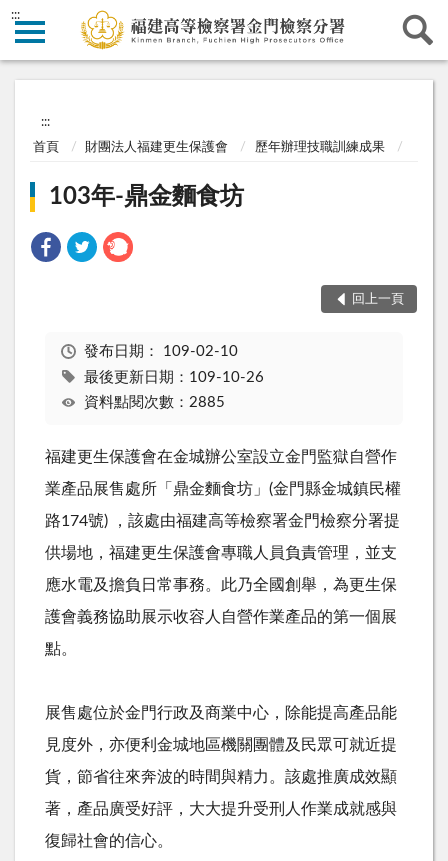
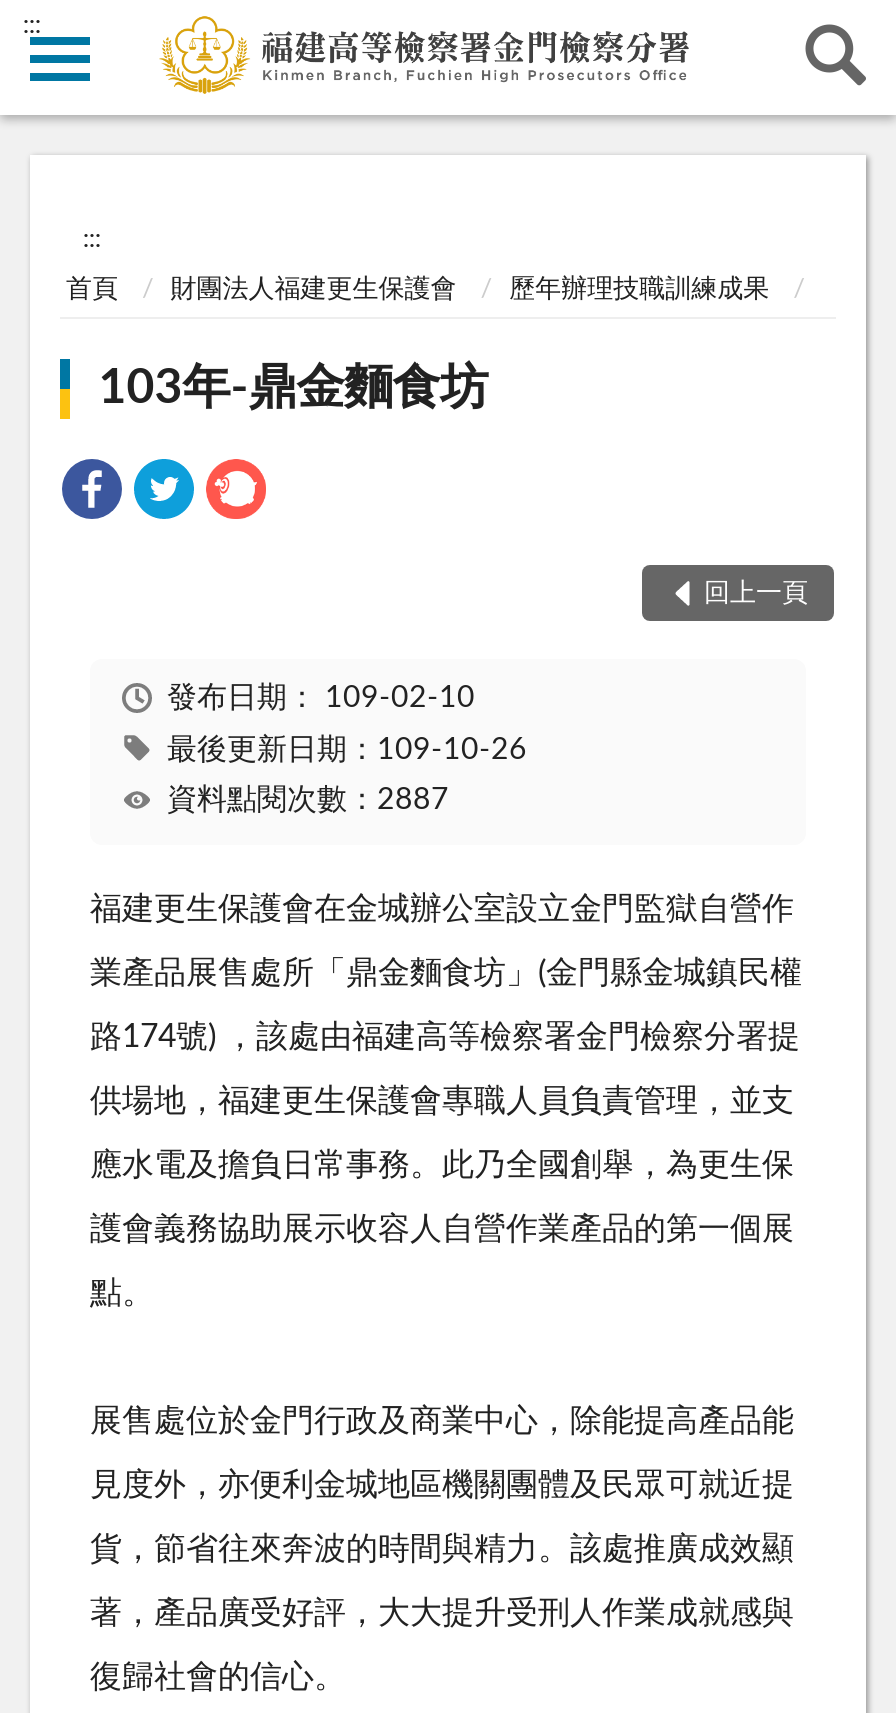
- 資料點閱次數：2885
+ 資料點閱次數：2887
